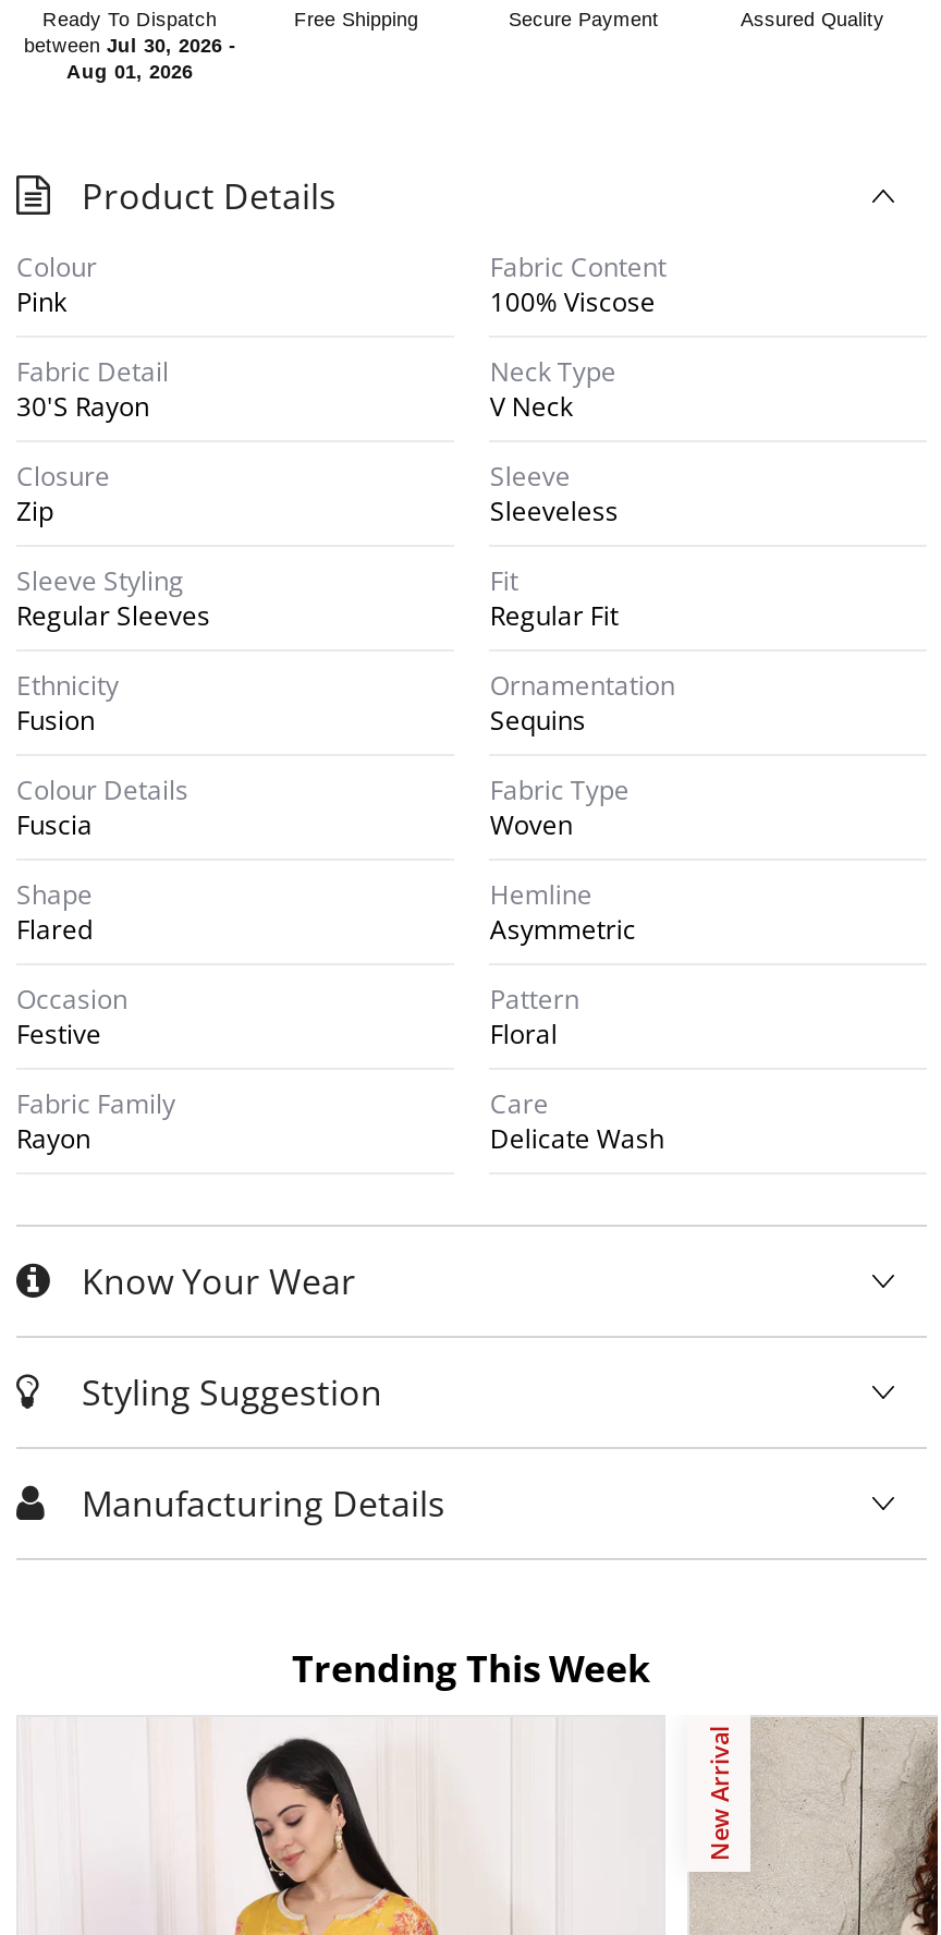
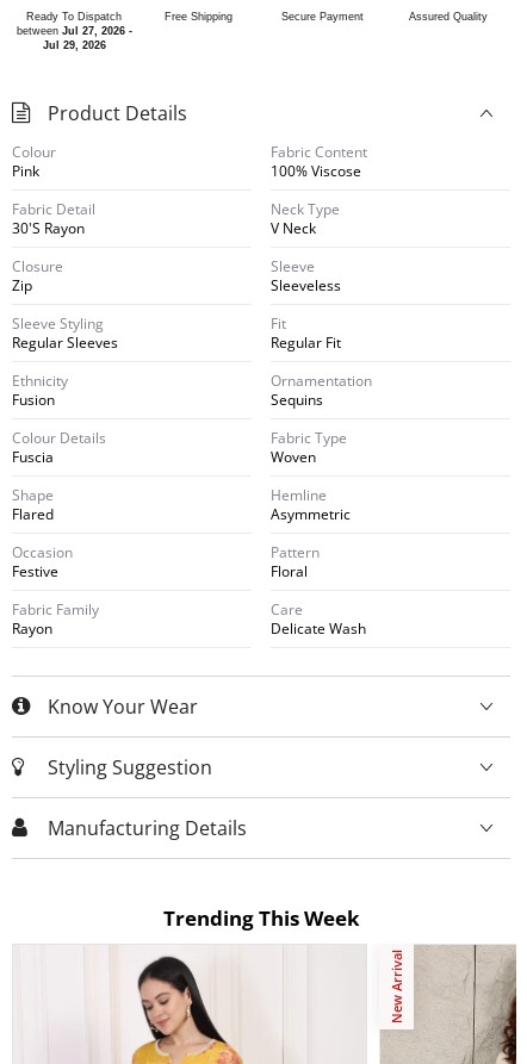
- between Jul 30, 2026 -
- Aug 01, 2026
+ between Jul 27, 2026 -
+ Jul 29, 2026
